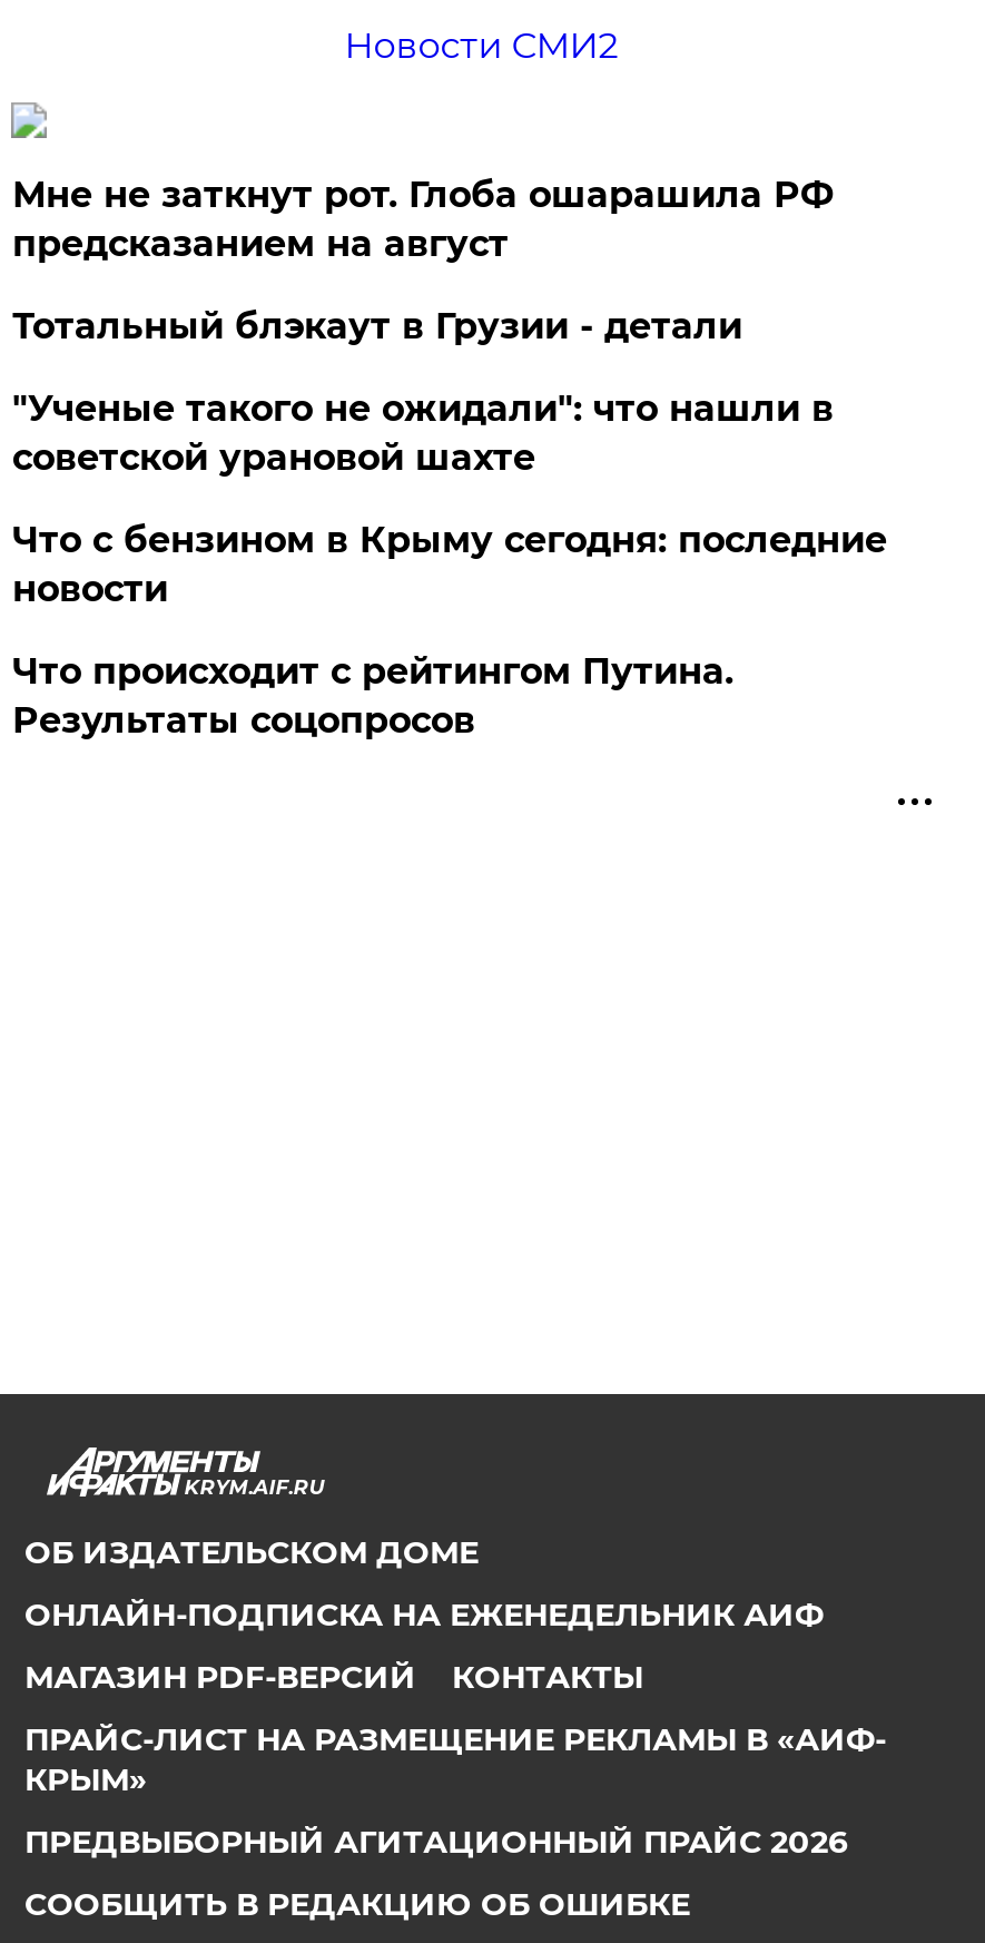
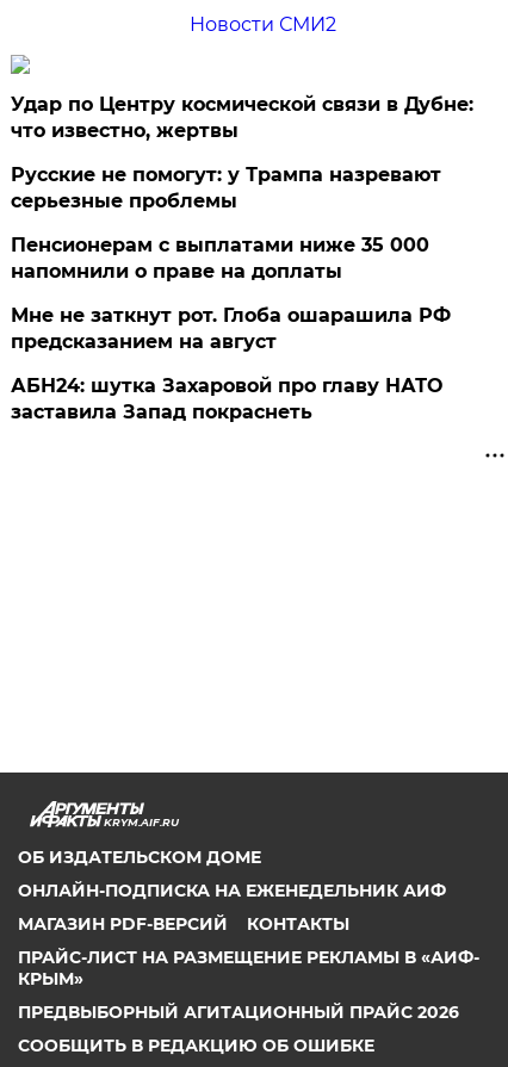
+ Удар по Центру космической связи в Дубне:
+ что известно, жертвы
+ Русские не помогут: у Трампа назревают
+ серьезные проблемы
+ Пенсионерам с выплатами ниже 35 000
+ напомнили о праве на доплаты

moved down: Мне не заткнут рот. Глоба ошарашила РФ | предсказанием на август

- Тотальный блэкаут в Грузии - детали
- "Ученые такого не ожидали": что нашли в
- советской урановой шахте
- Что с бензином в Крыму сегодня: последние
- новости
- Что происходит с рейтингом Путина.
- Результаты соцопросов
+ АБН24: шутка Захаровой про главу НАТО
+ заставила Запад покраснеть
